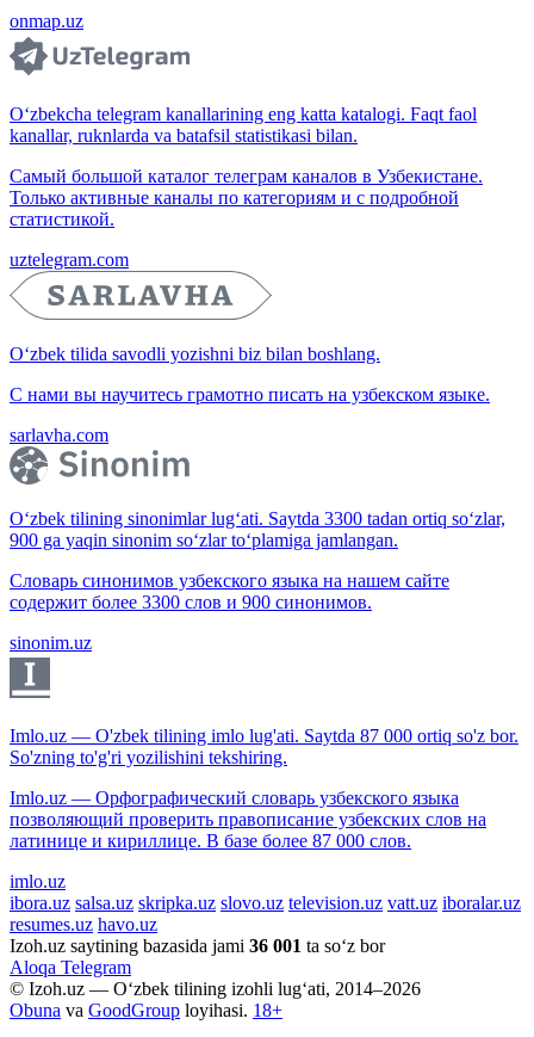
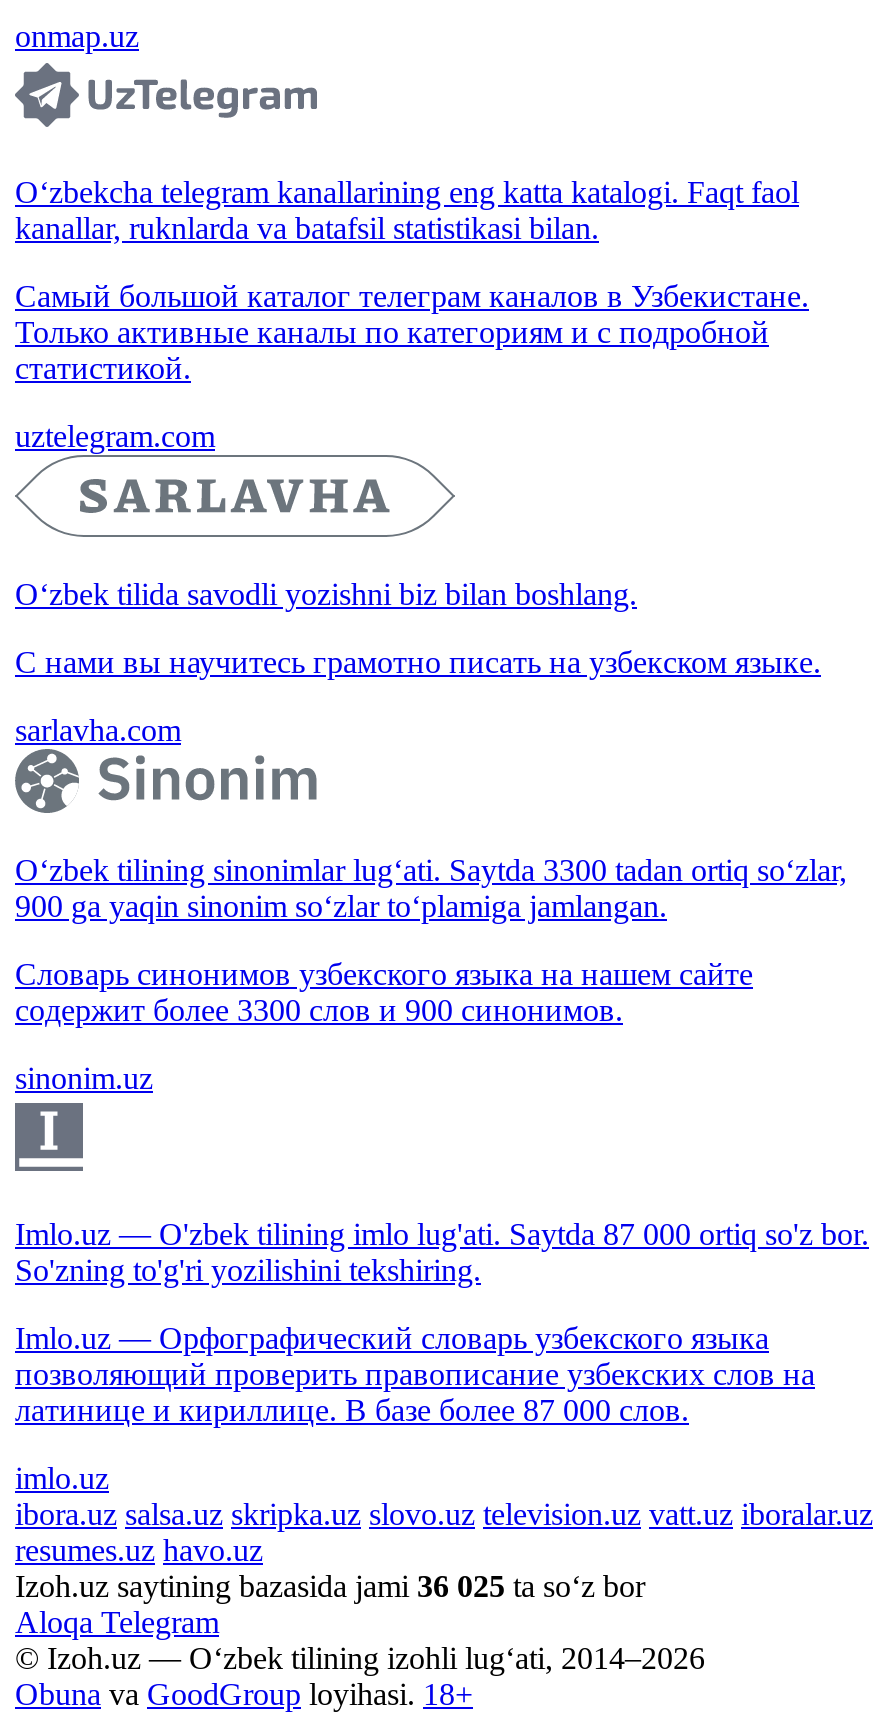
- Izoh.uz saytining bazasida jami 36 001 ta so‘z bor
+ Izoh.uz saytining bazasida jami 36 025 ta so‘z bor
